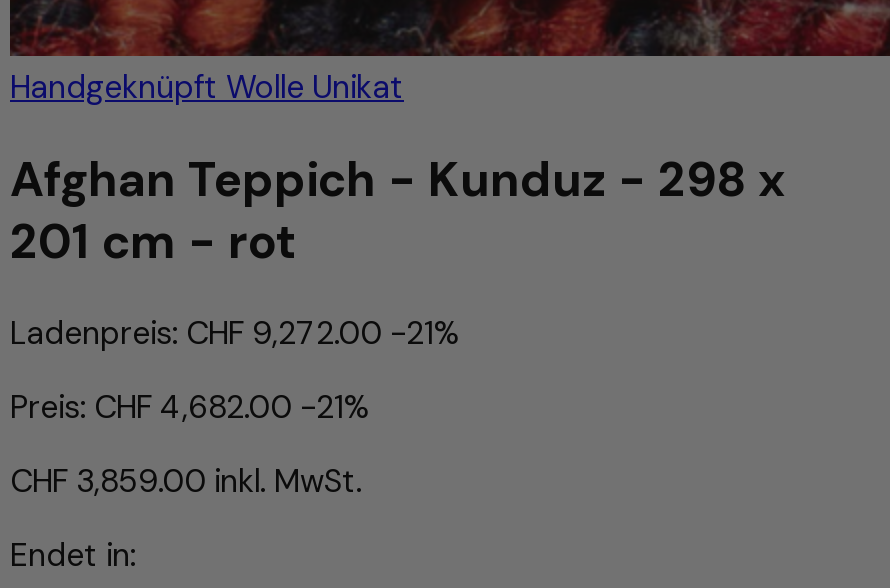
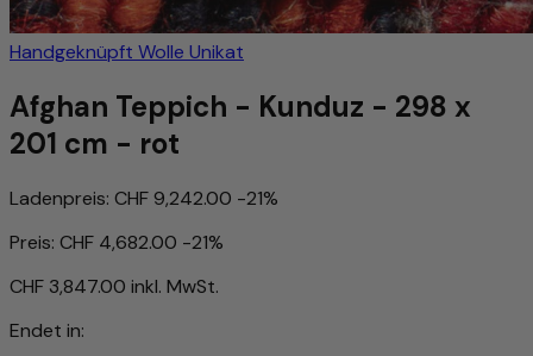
- Ladenpreis: CHF 9,272.00 -21%
+ Ladenpreis: CHF 9,242.00 -21%

- CHF 3,859.00 inkl. MwSt.
+ CHF 3,847.00 inkl. MwSt.
